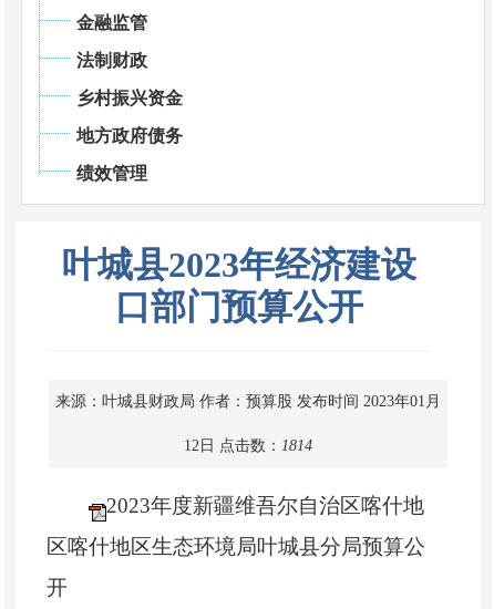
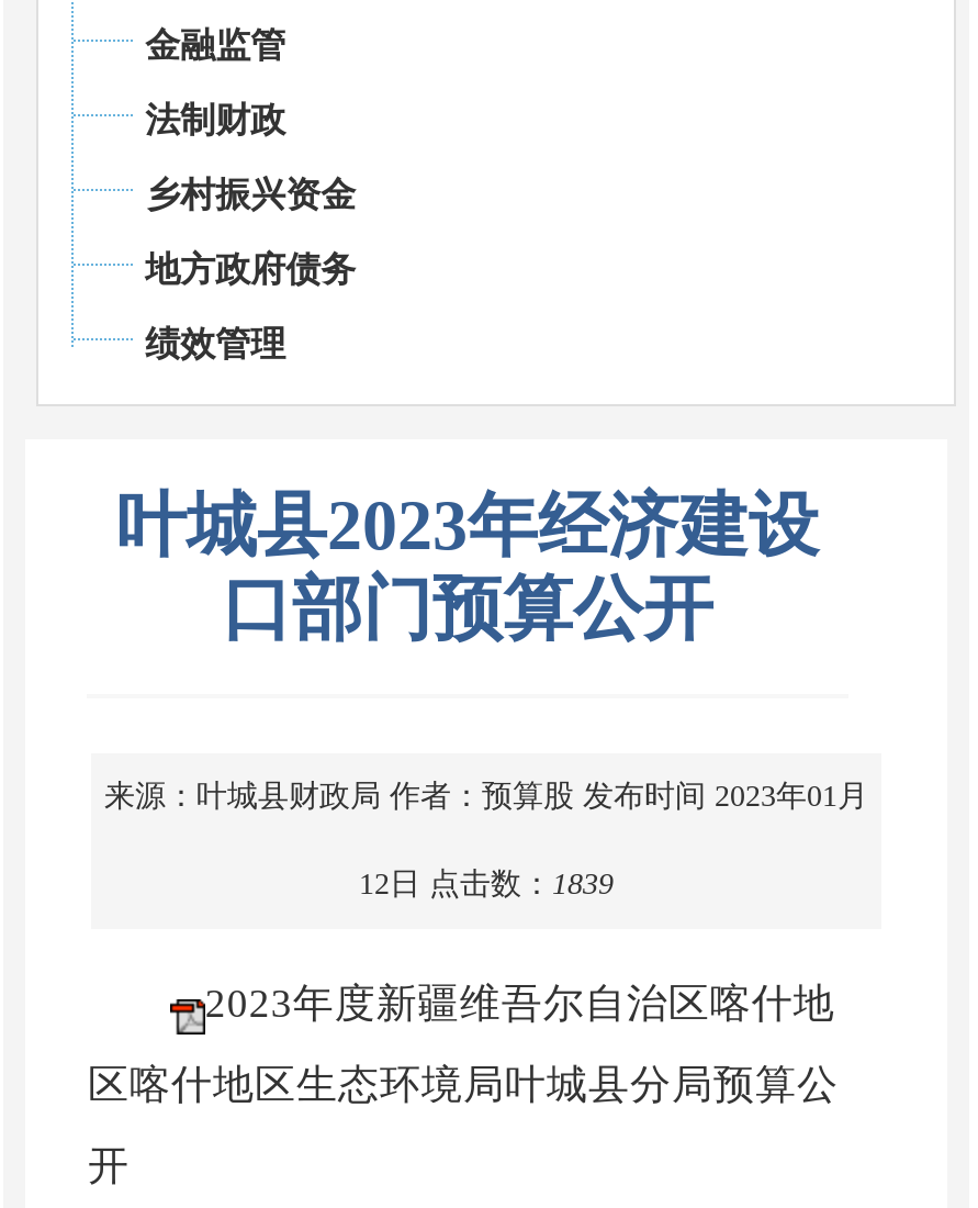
- 12日 点击数：1814
+ 12日 点击数：1839
